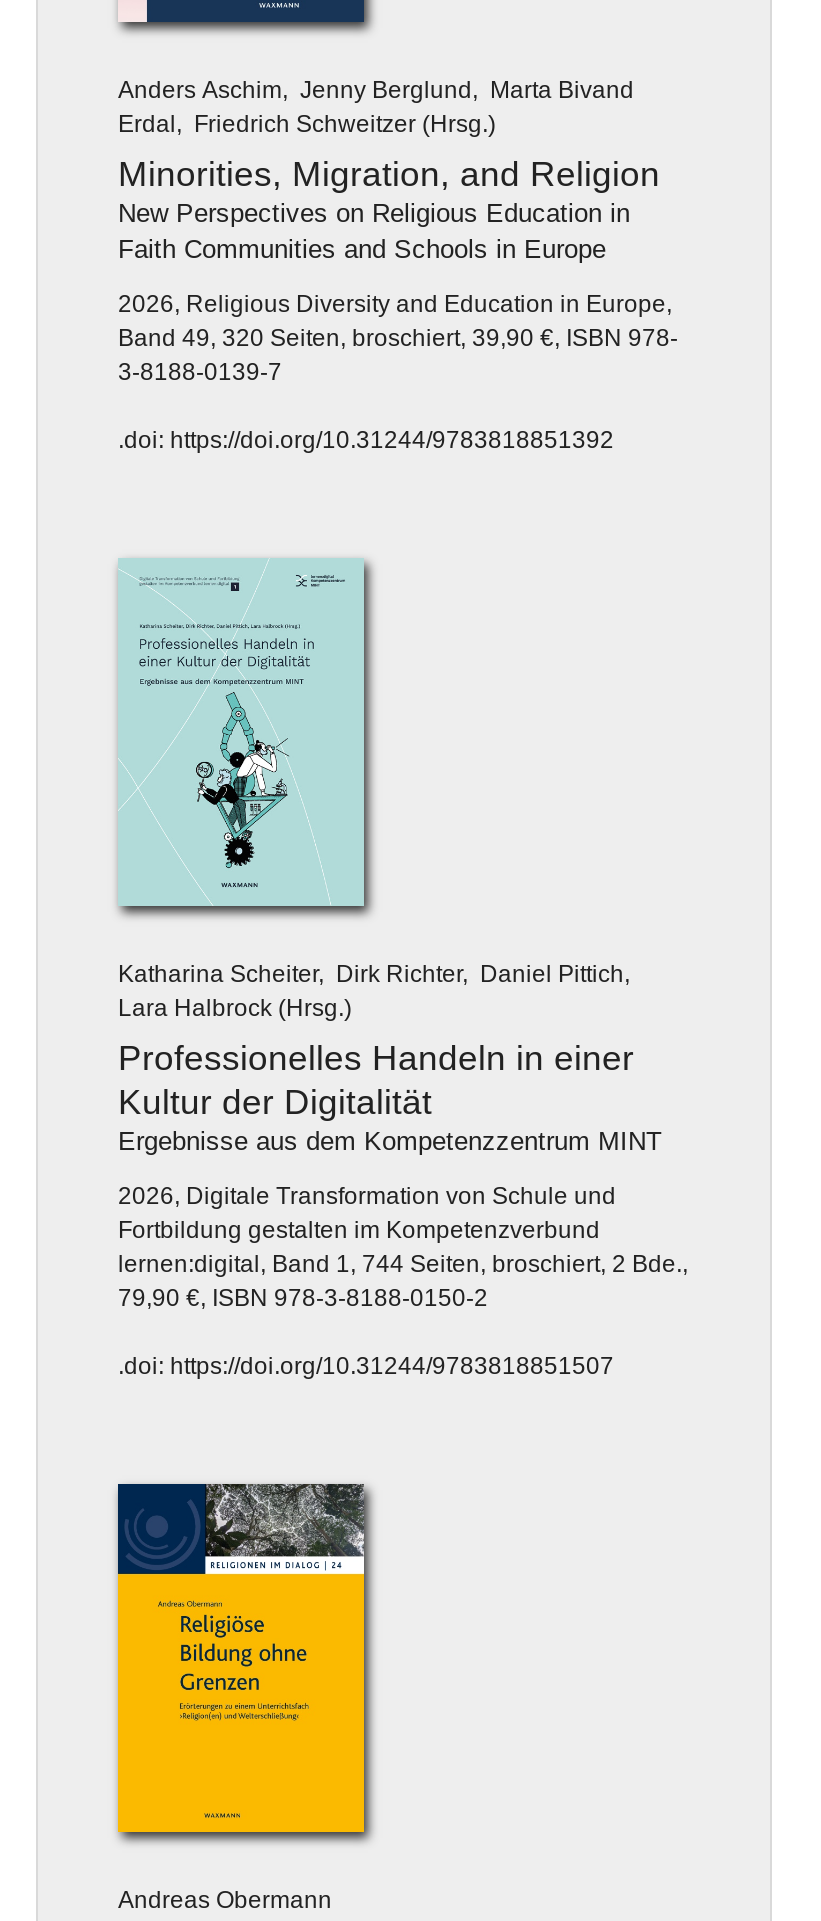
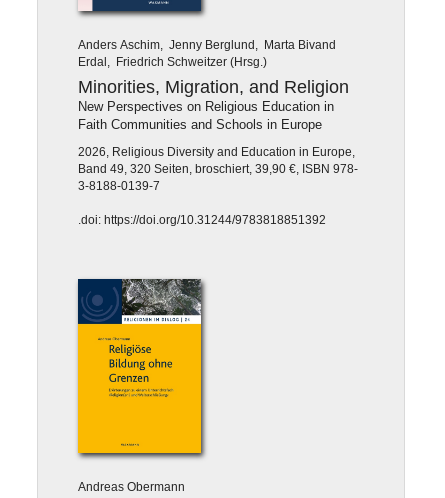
- [image]
- Katharina Scheiter, Dirk Richter, Daniel Pittich,
- Lara Halbrock (Hrsg.)
- Professionelles Handeln in einer
- Kultur der Digitalität
- Ergebnisse aus dem Kompetenzzentrum MINT
- 2026, Digitale Transformation von Schule und
- Fortbildung gestalten im Kompetenzverbund
- lernen:digital, Band 1, 744 Seiten, broschiert, 2 Bde.,
- 79,90 €, ISBN 978-3-8188-0150-2
- .doi: https://doi.org/10.31244/9783818851507
